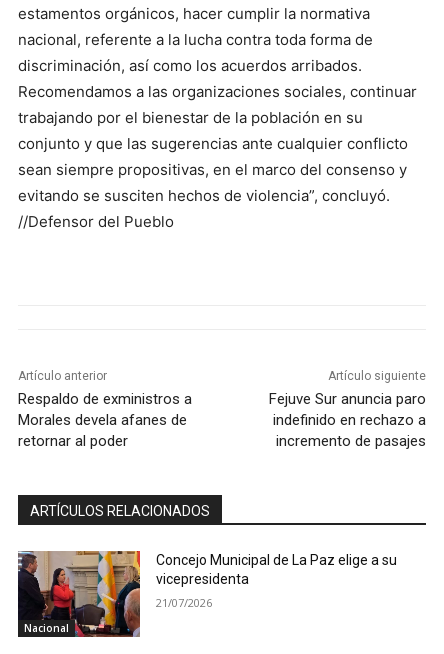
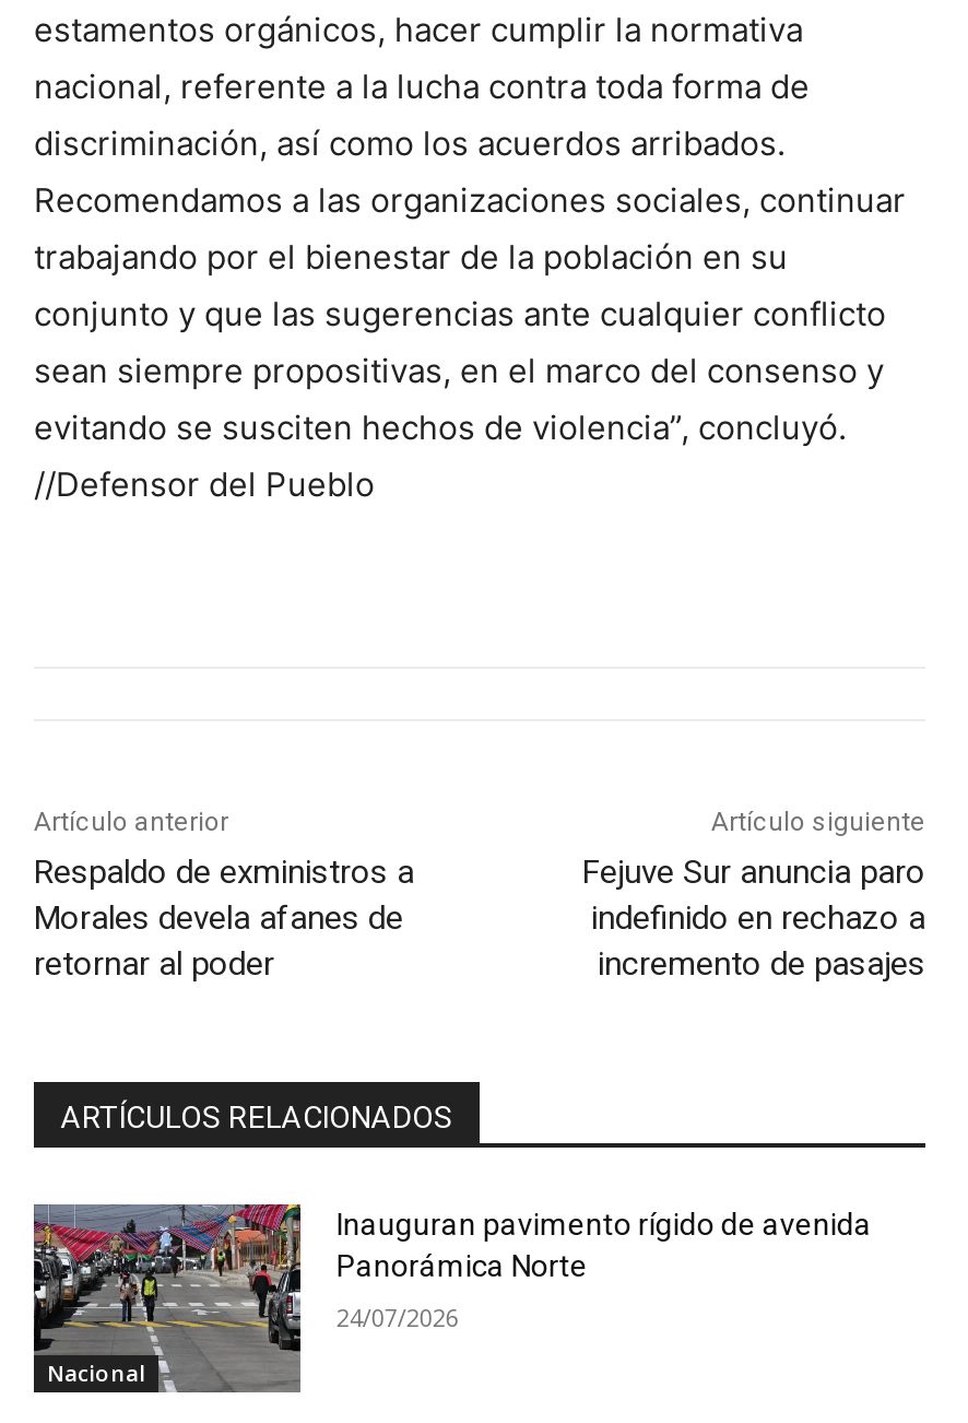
- [image]
- Concejo Municipal de La Paz elige a su
- vicepresidenta
+ [image]
+ Inauguran pavimento rígido de avenida
+ Panorámica Norte

- 21/07/2026
+ 24/07/2026
